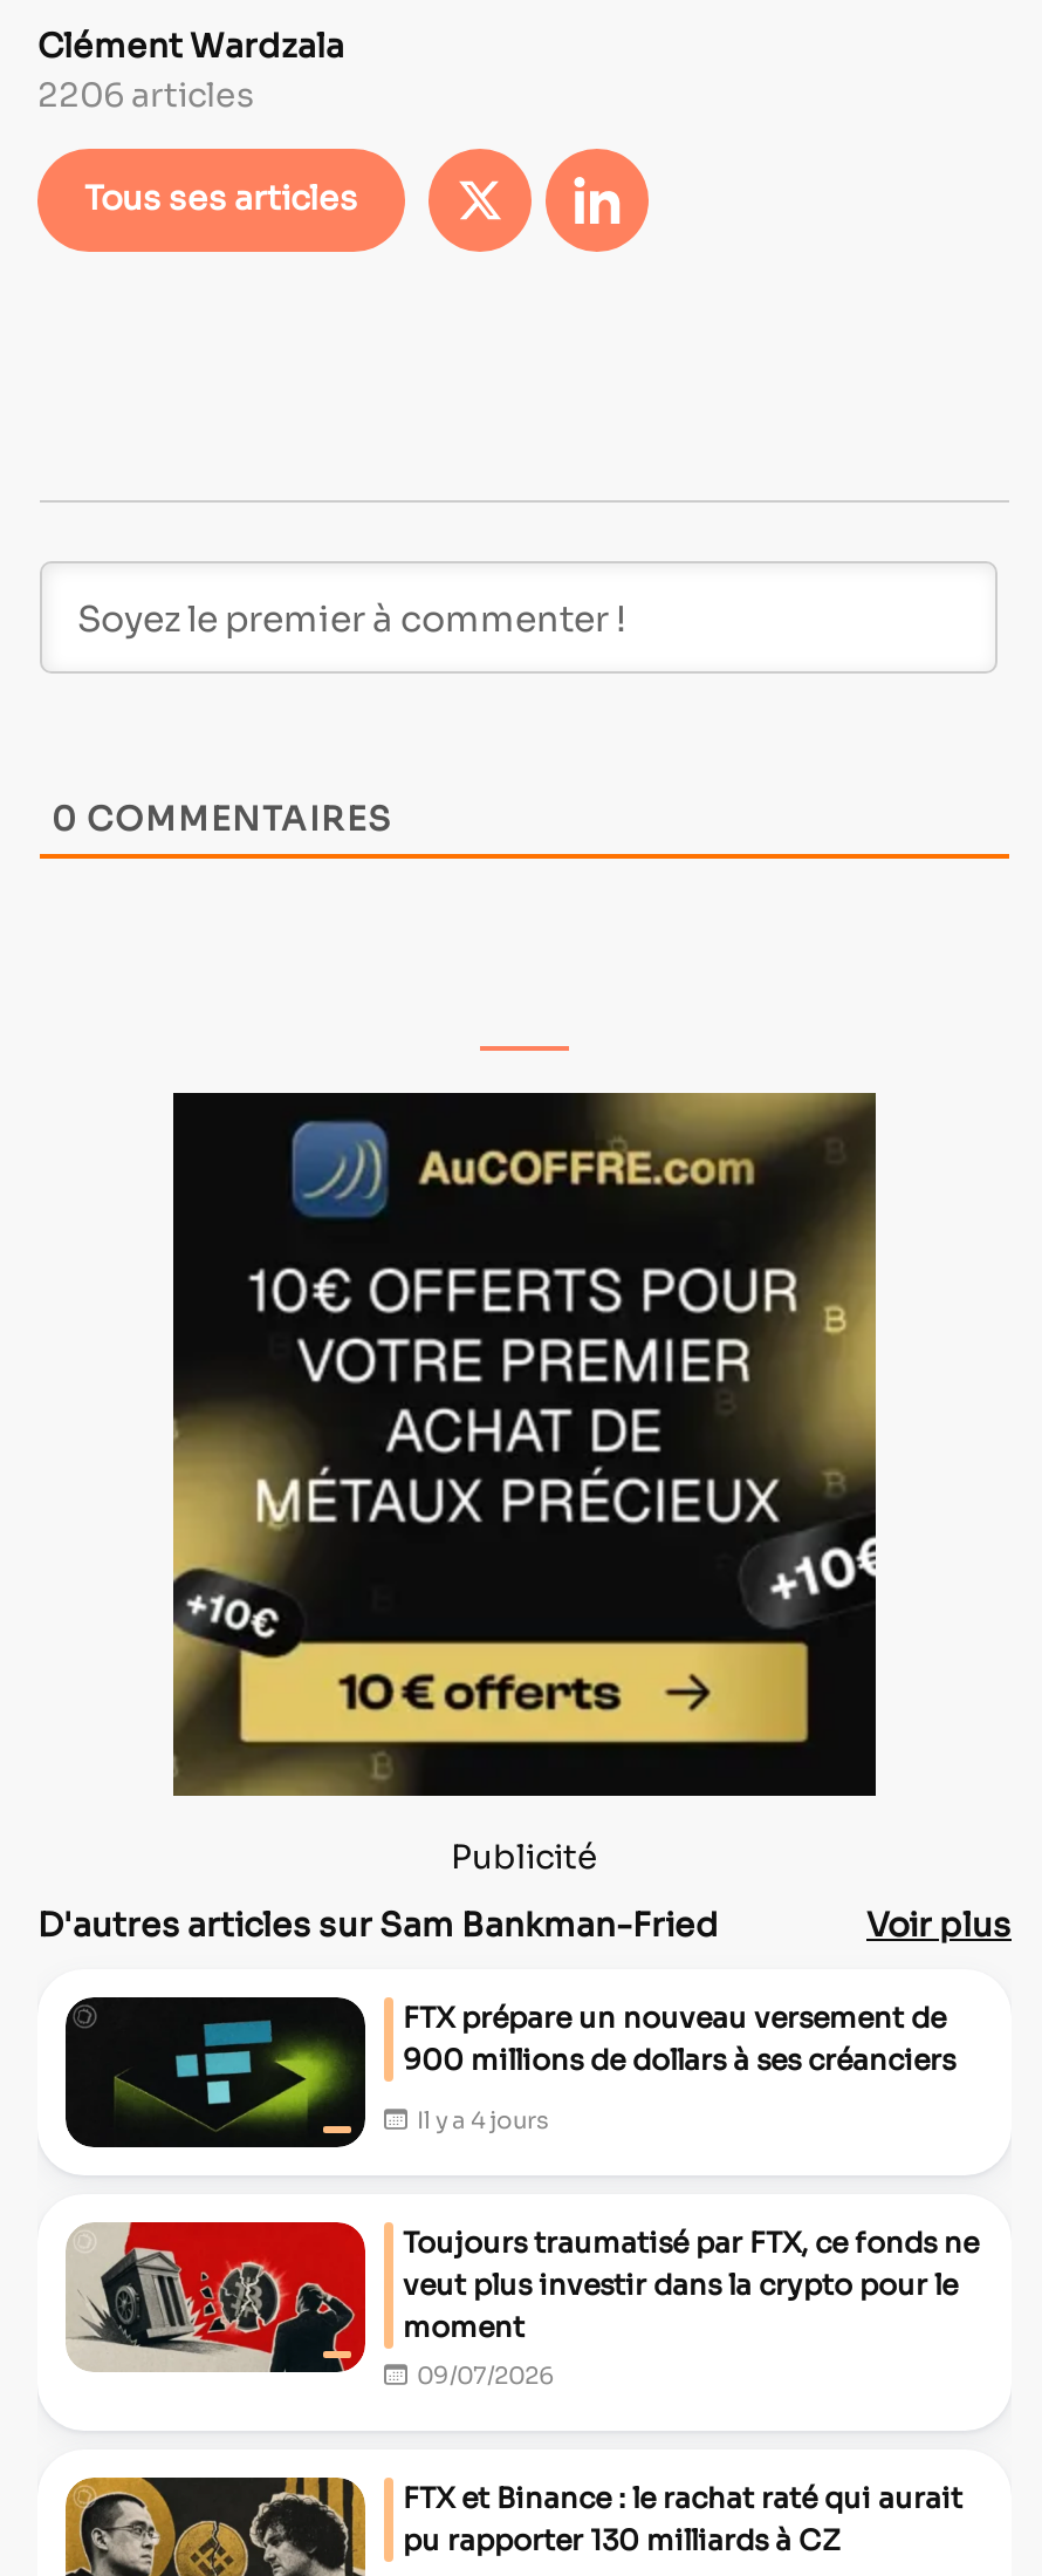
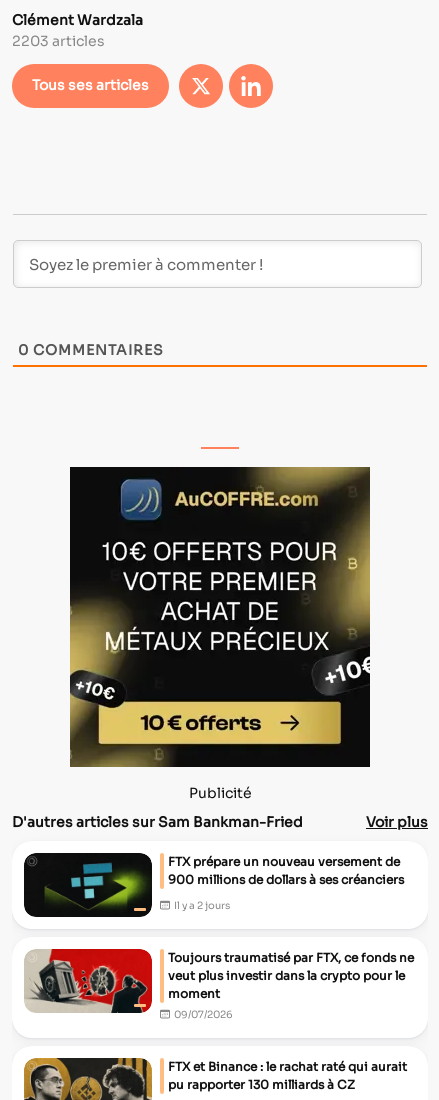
- 2206 articles
+ 2203 articles

- Il y a 4 jours
+ Il y a 2 jours
